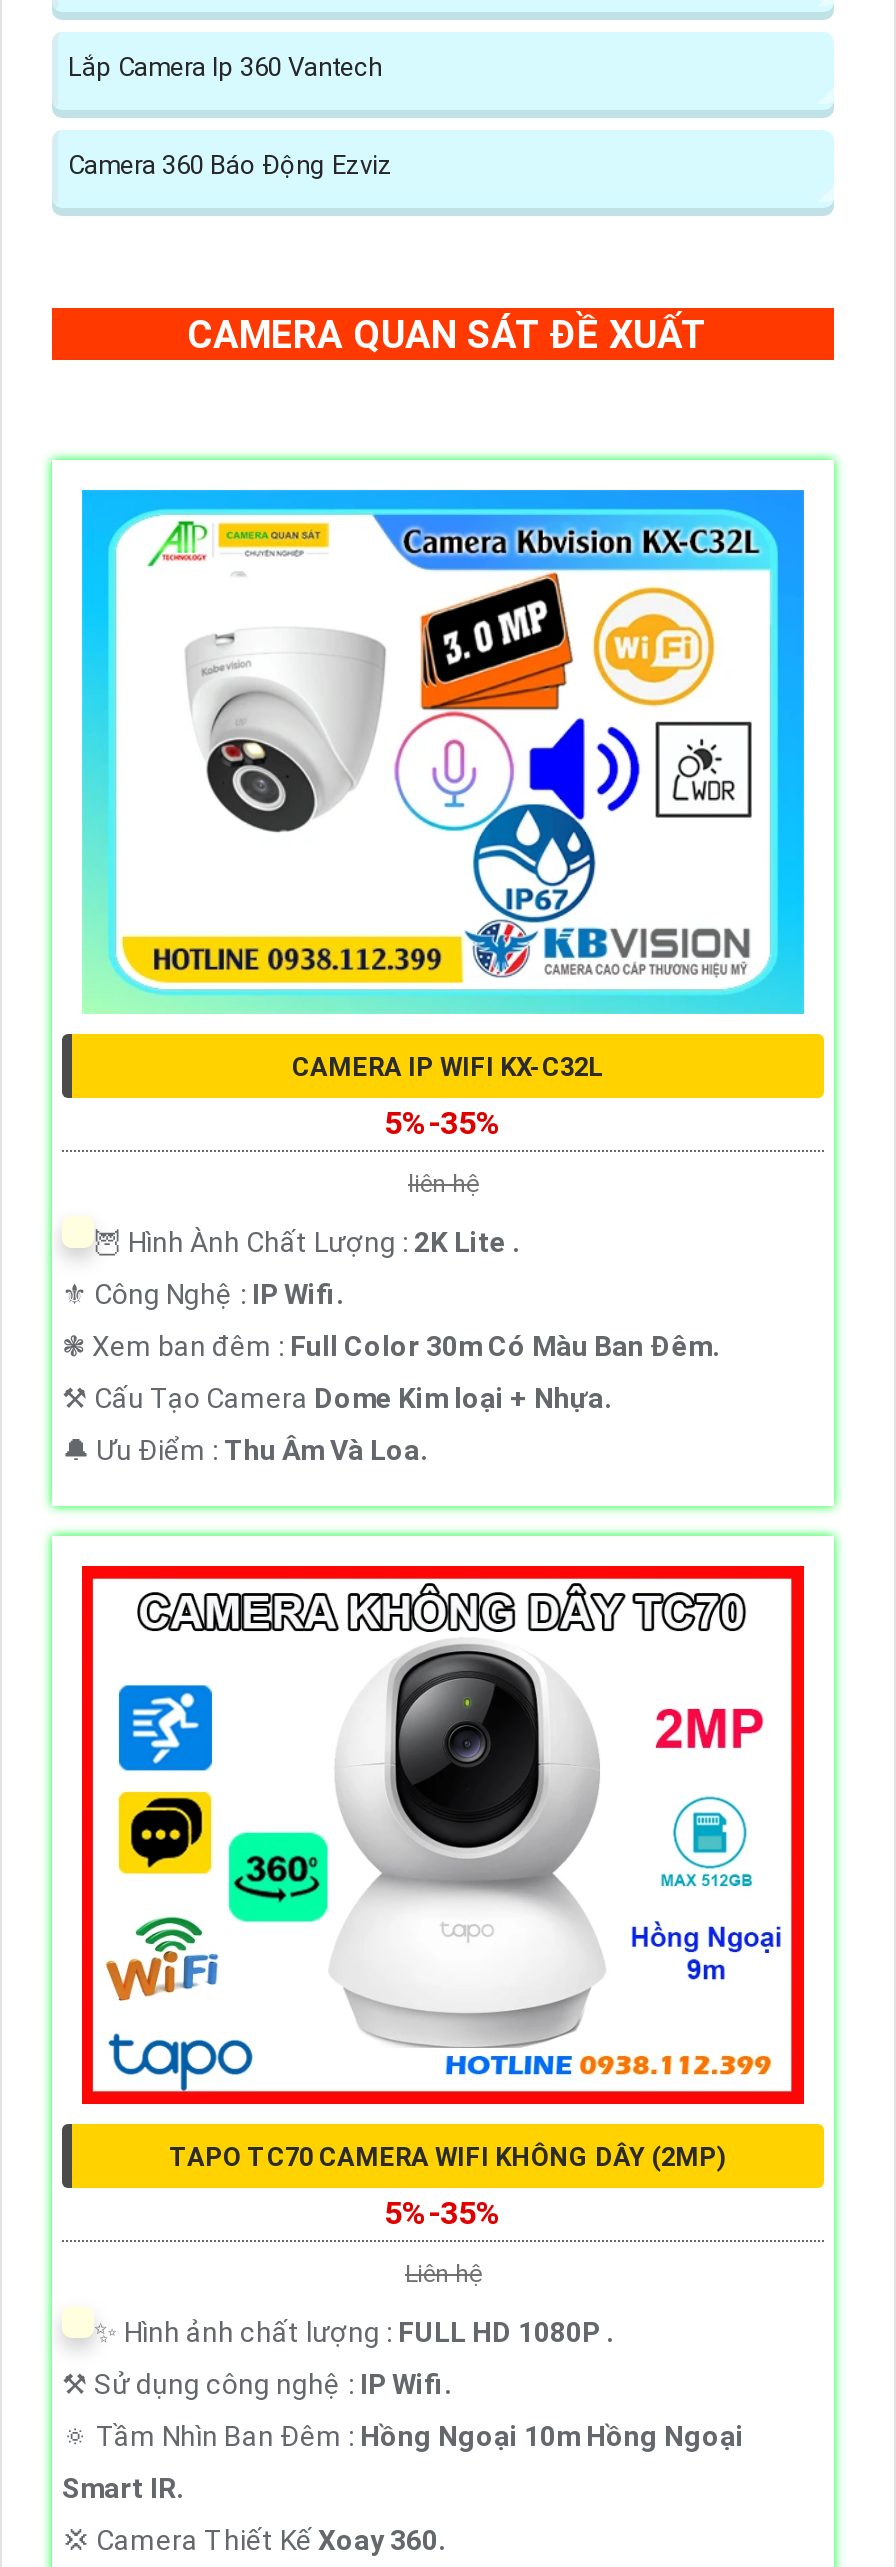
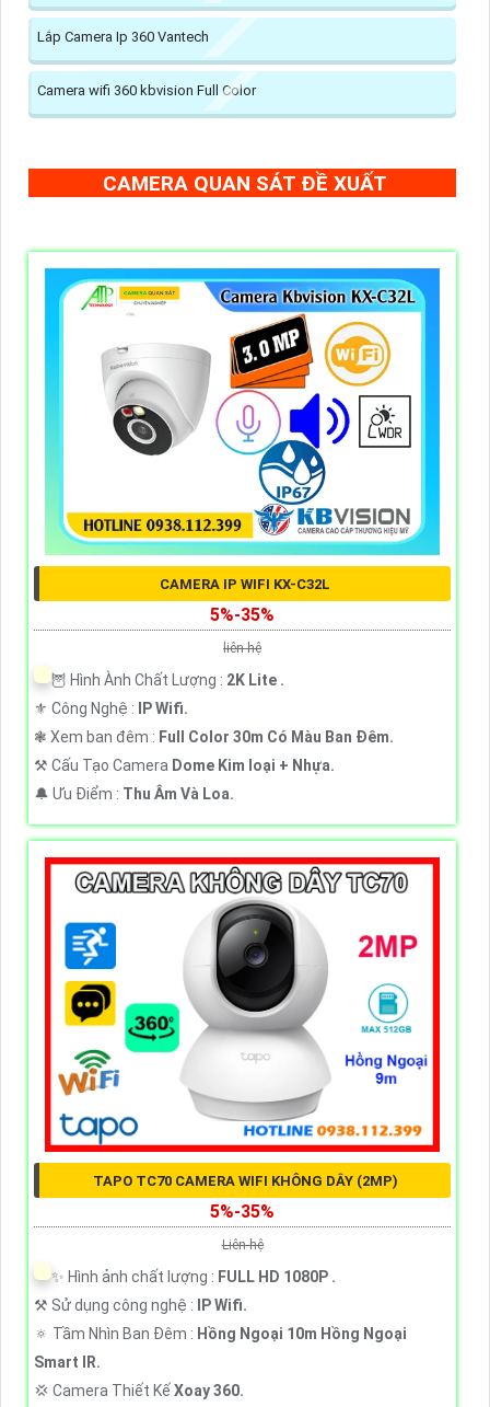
- Camera 360 Báo Động Ezviz
+ Camera wifi 360 kbvision Full Color
